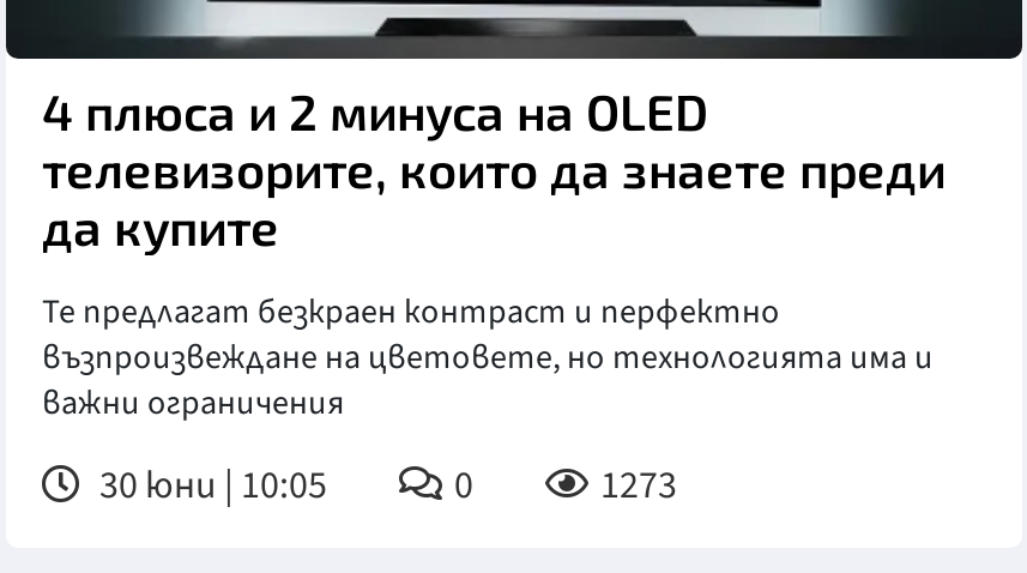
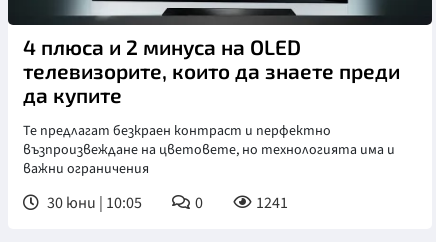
- 1273
+ 1241
